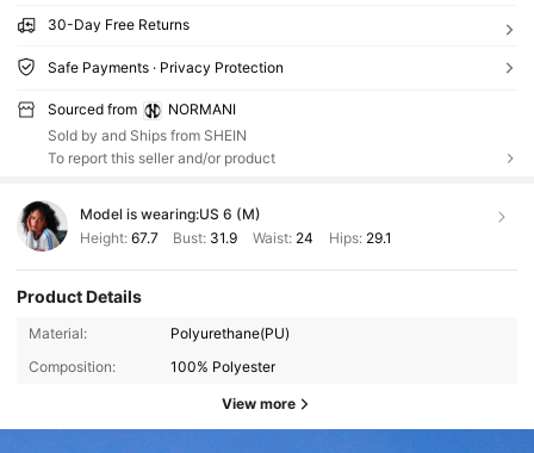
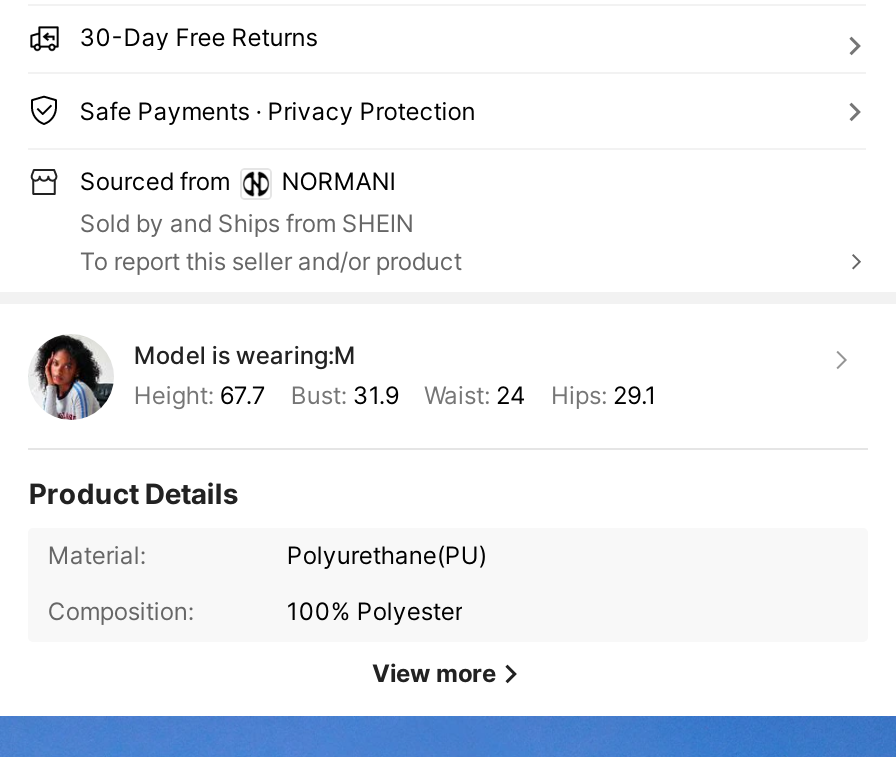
- Model is wearing:US 6 (M)
+ Model is wearing:M
